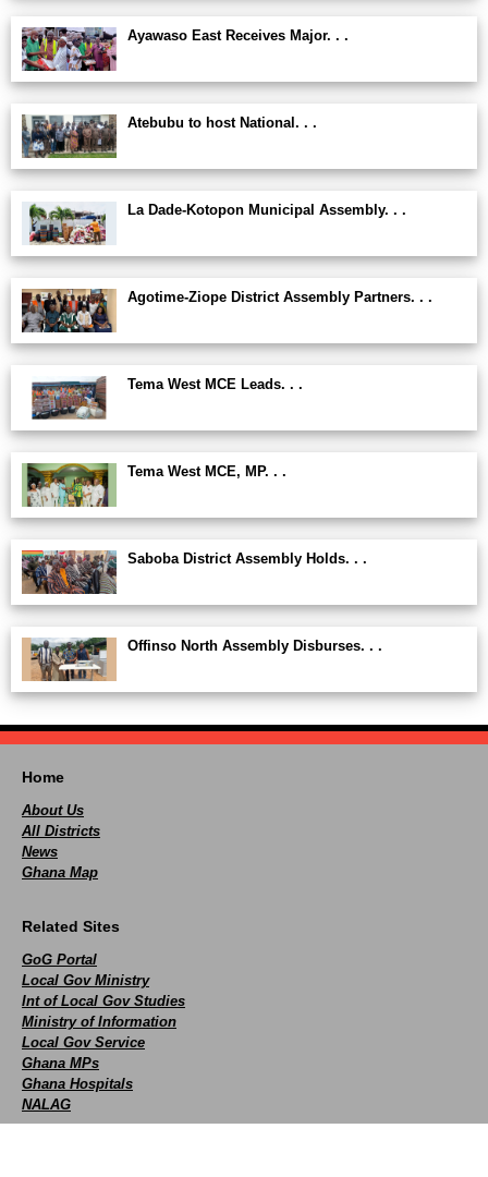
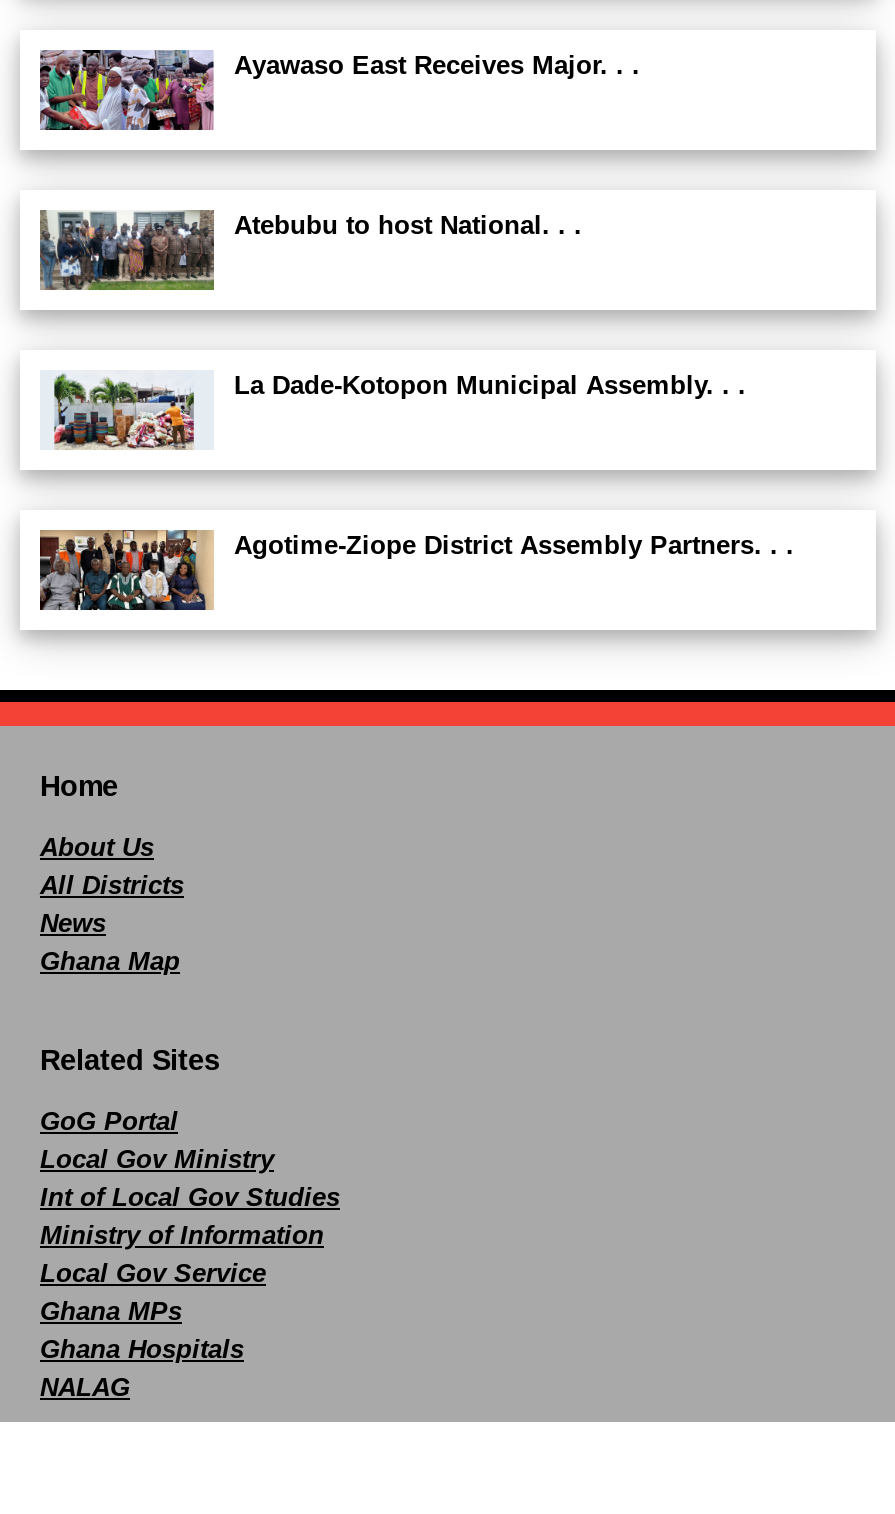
- [image]
- Tema West MCE Leads. . .

- [image]
- Tema West MCE, MP. . .

- [image]
- Saboba District Assembly Holds. . .

- [image]
- Offinso North Assembly Disburses. . .
